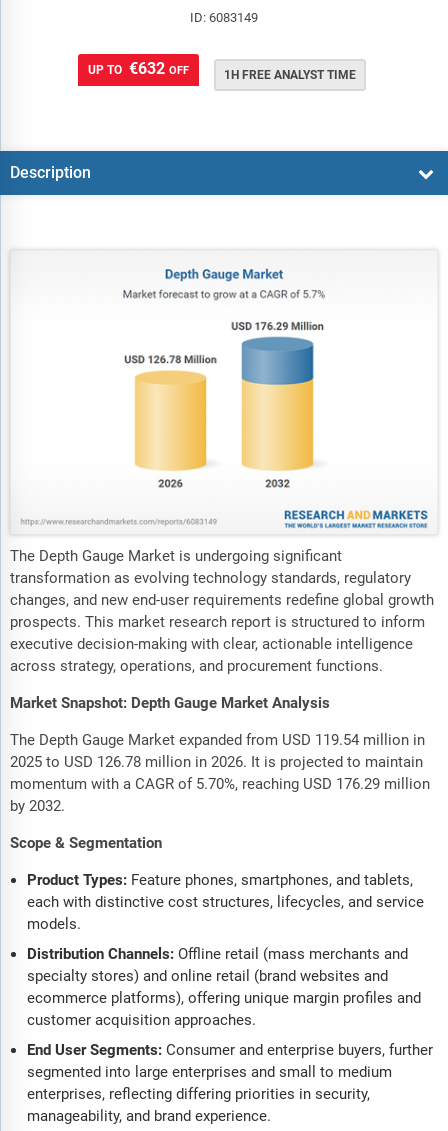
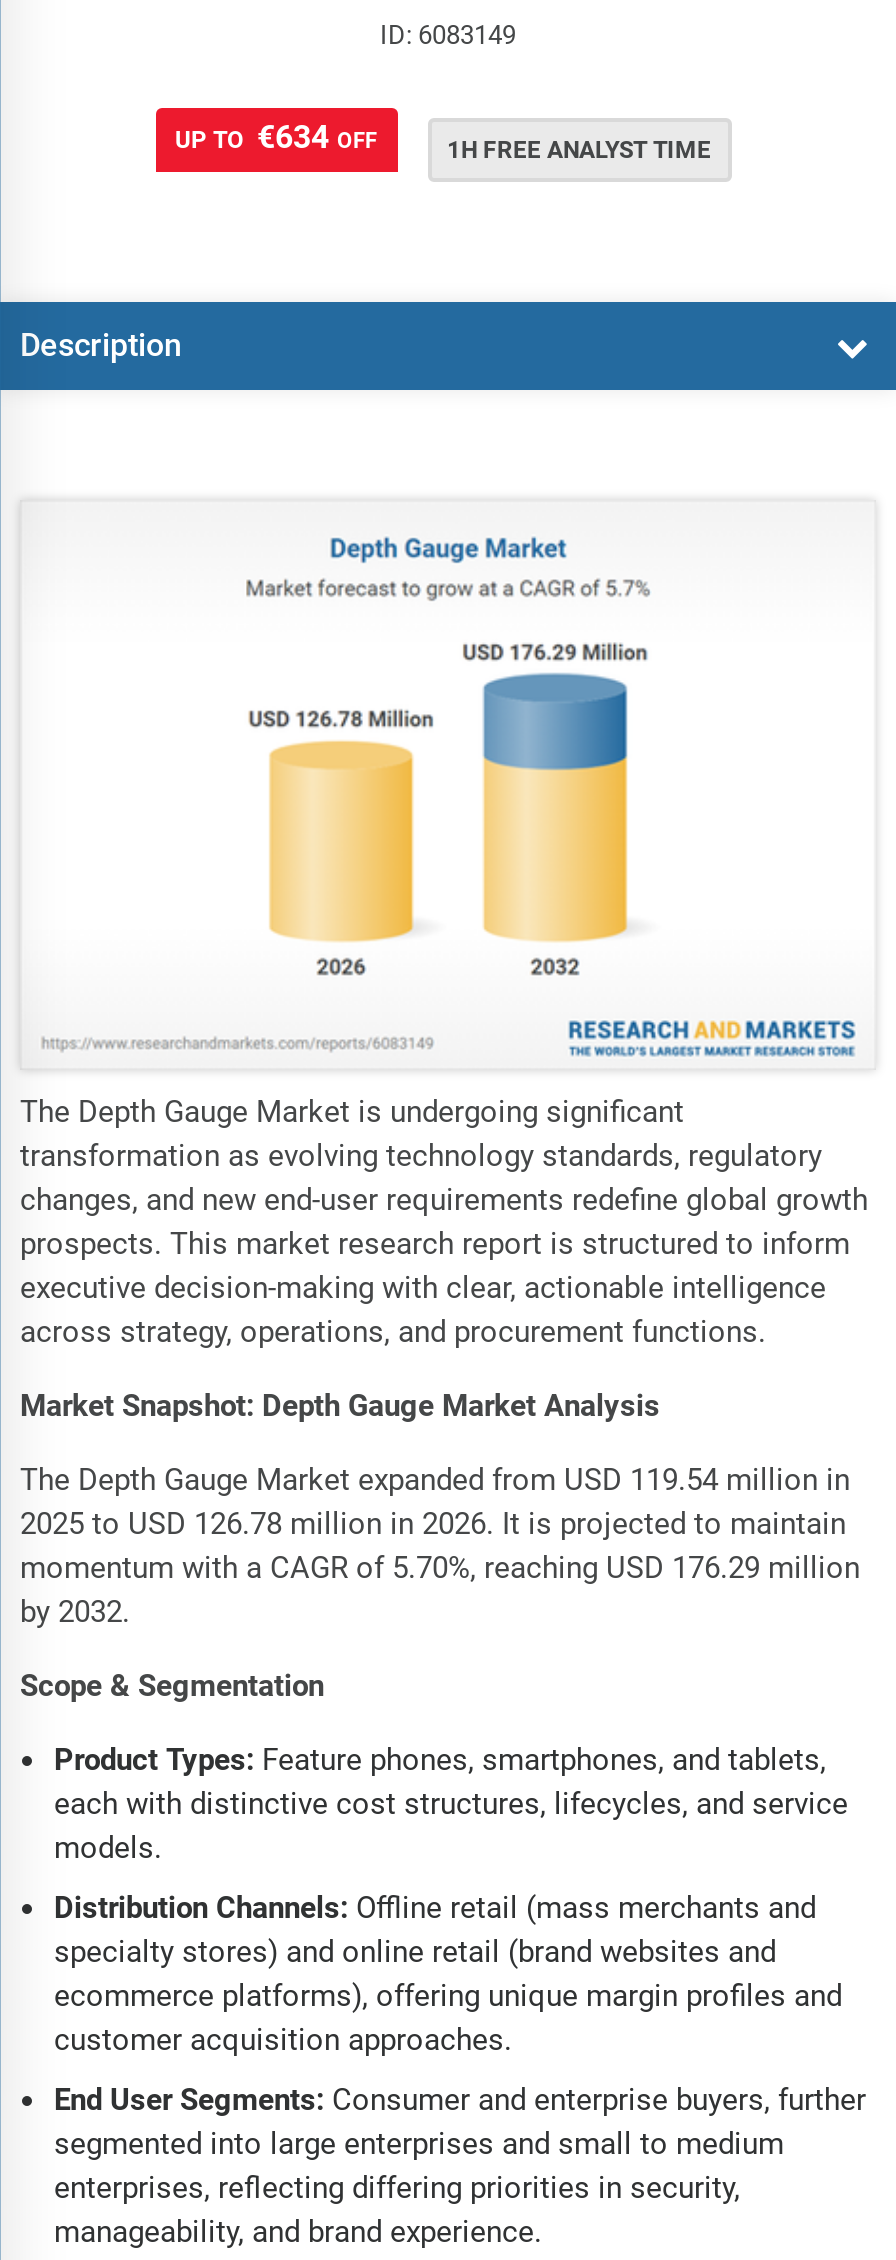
- UP TO €632 OFF
+ UP TO €634 OFF
